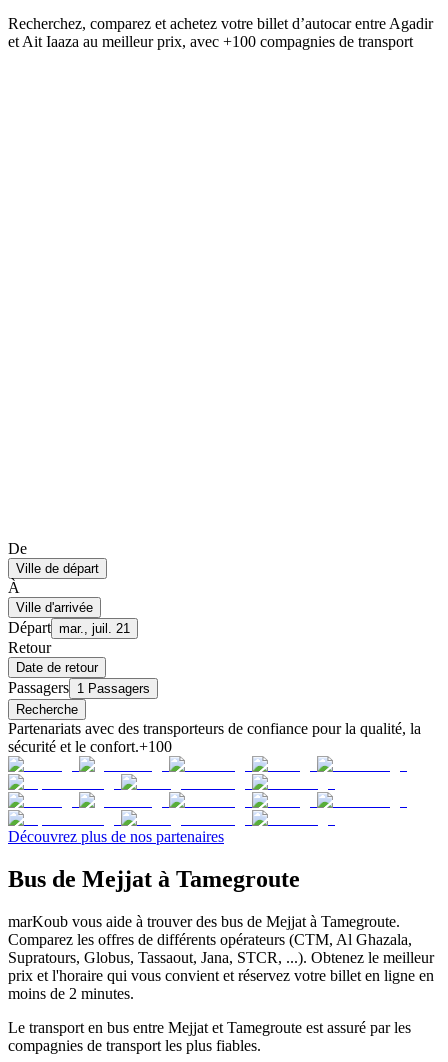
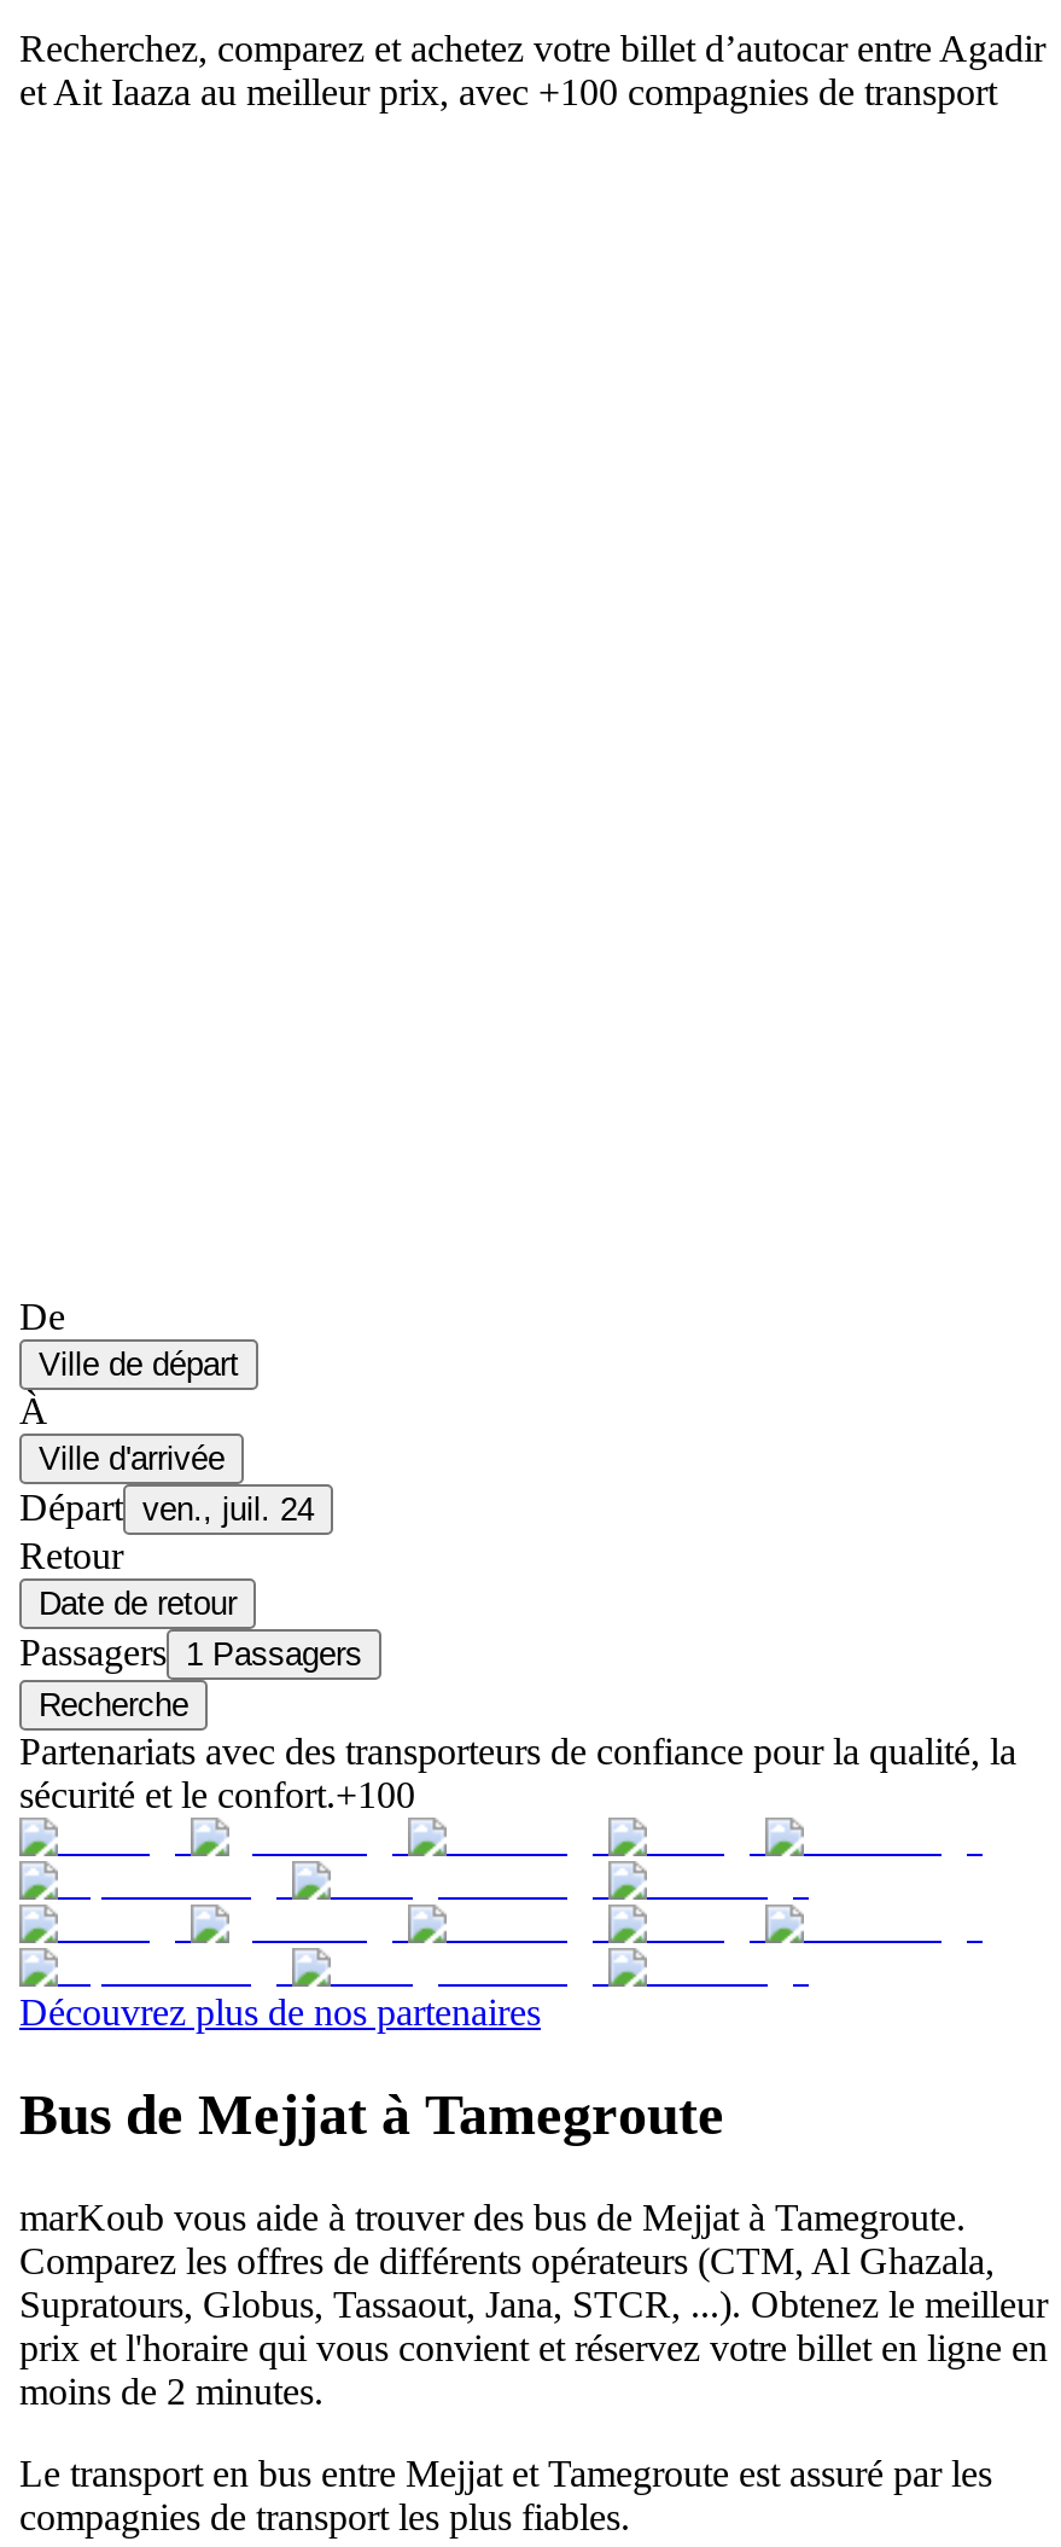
- Départ mar., juil. 21
+ Départ ven., juil. 24
